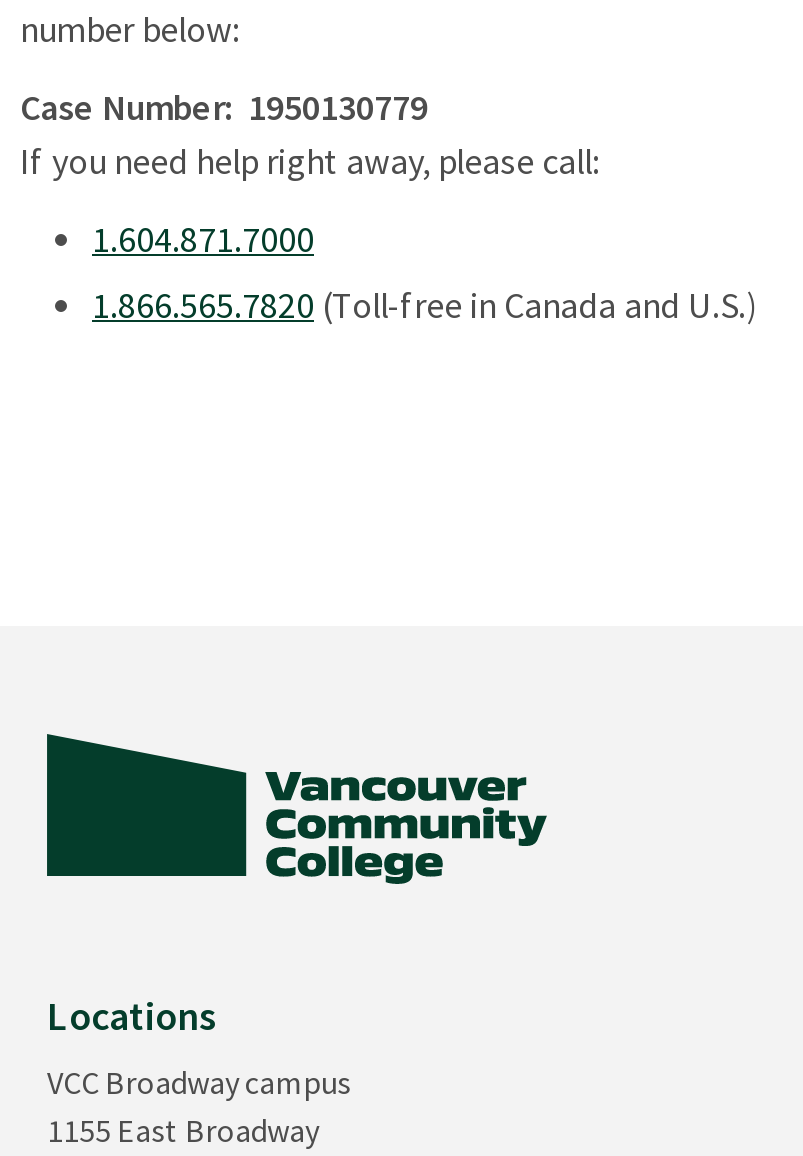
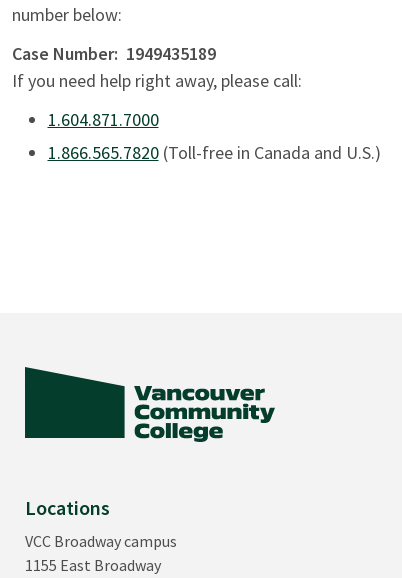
- Case Number: 1950130779
+ Case Number: 1949435189
